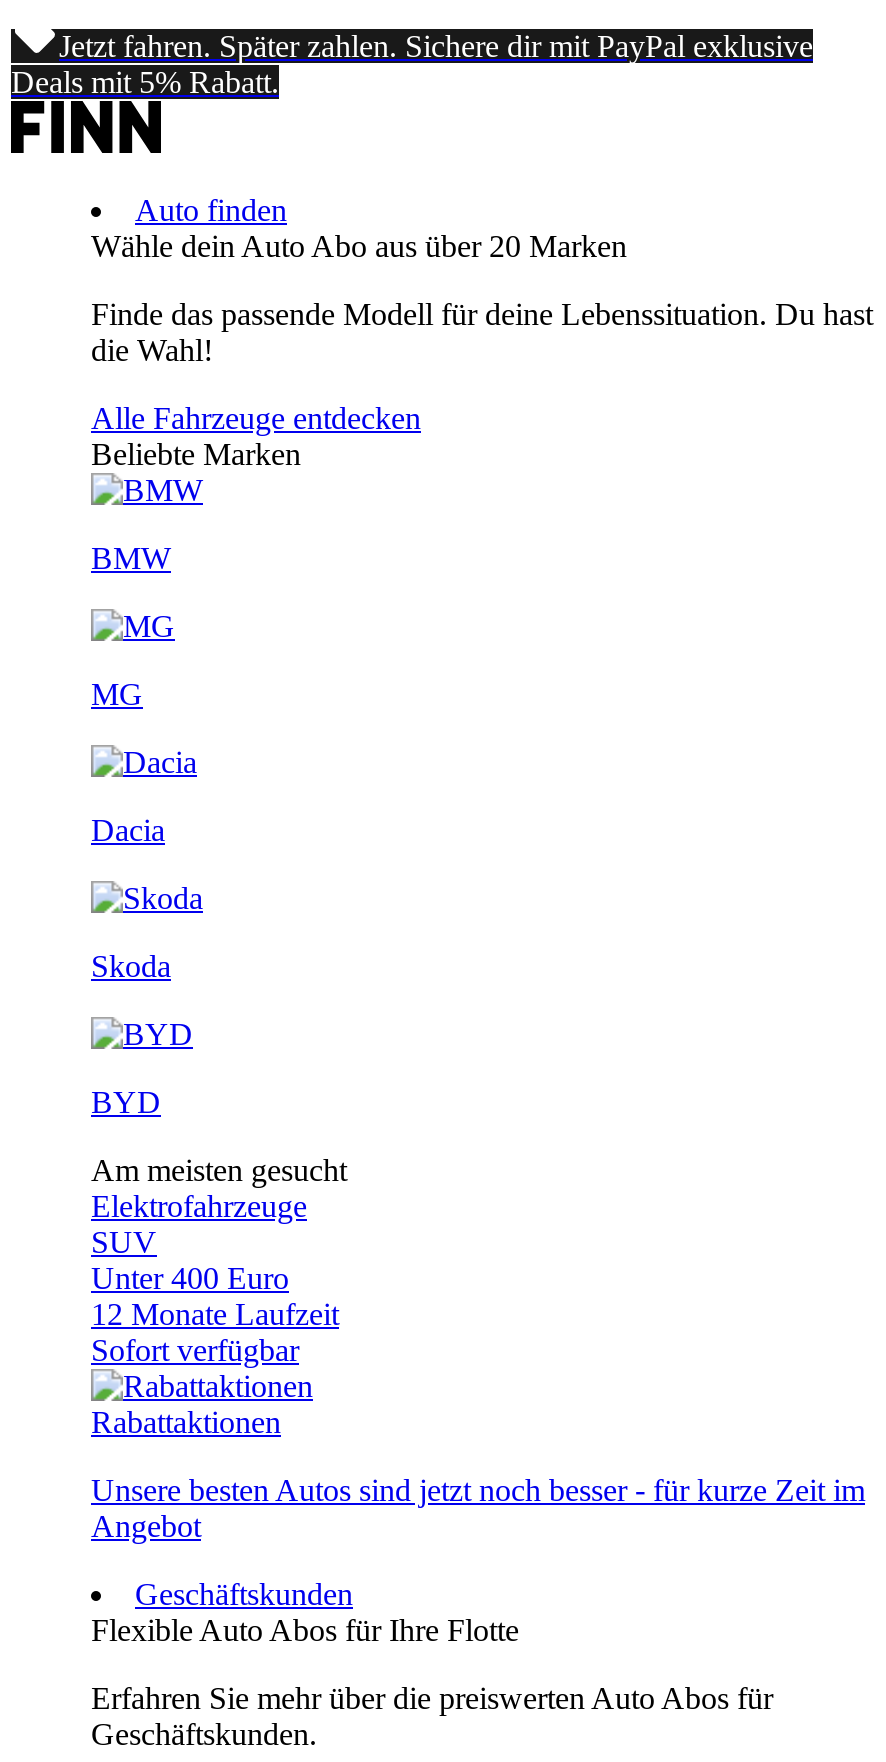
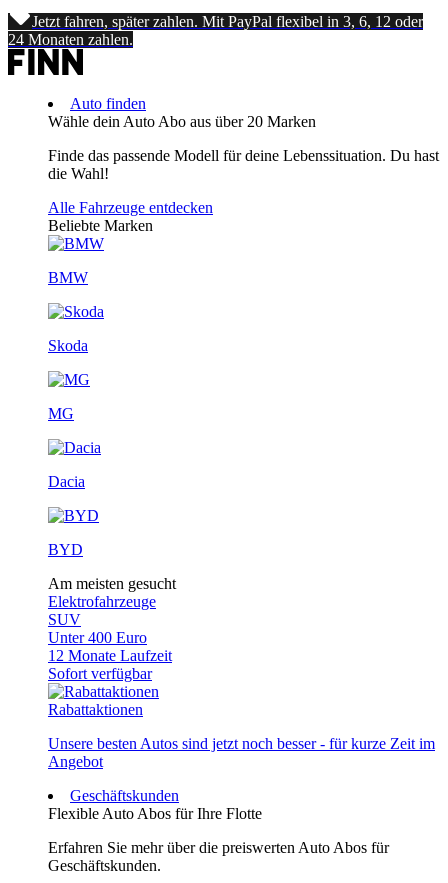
- Jetzt fahren. Später zahlen. Sichere dir mit PayPal exklusive
- Deals mit 5% Rabatt.
+ Jetzt fahren, später zahlen. Mit PayPal flexibel in 3, 6, 12 oder
+ 24 Monaten zahlen.

moved down: MG | Dacia

moved up: Skoda
